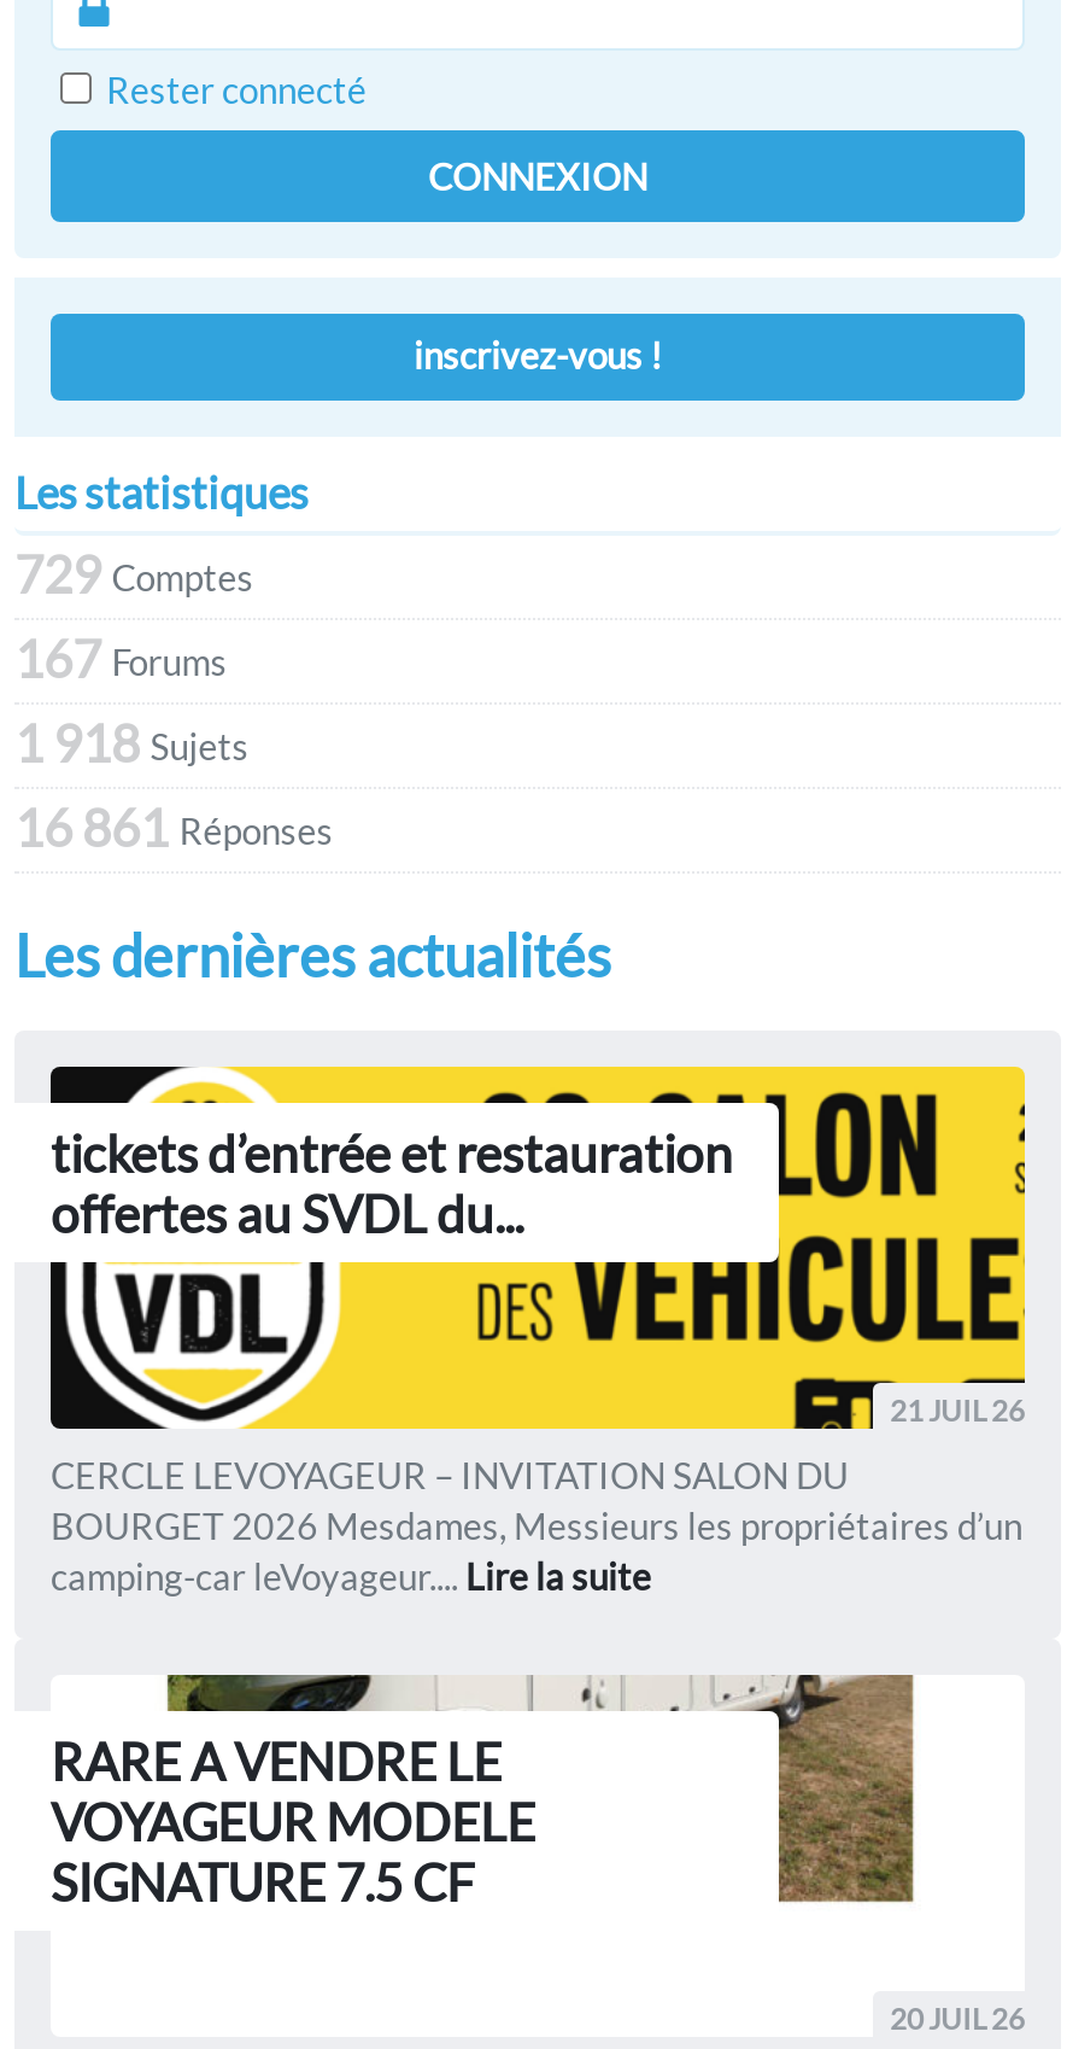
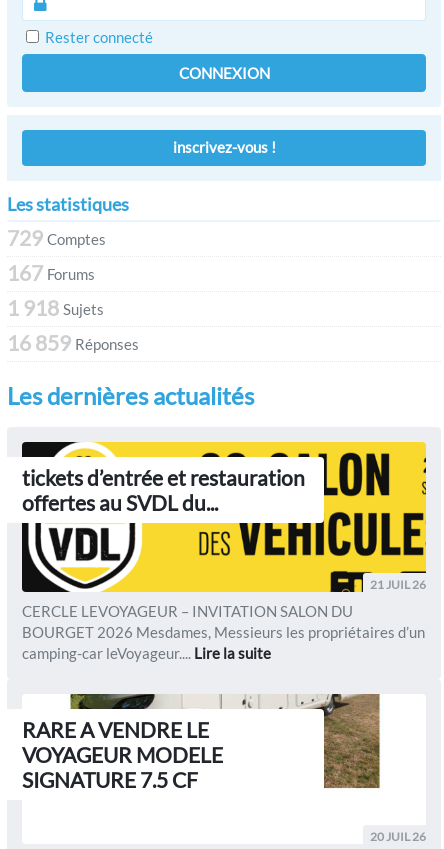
- 16 861 Réponses
+ 16 859 Réponses
